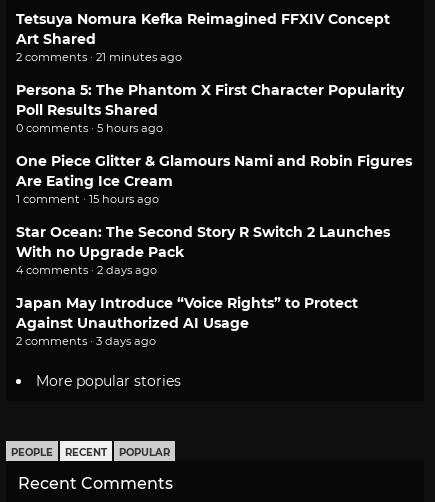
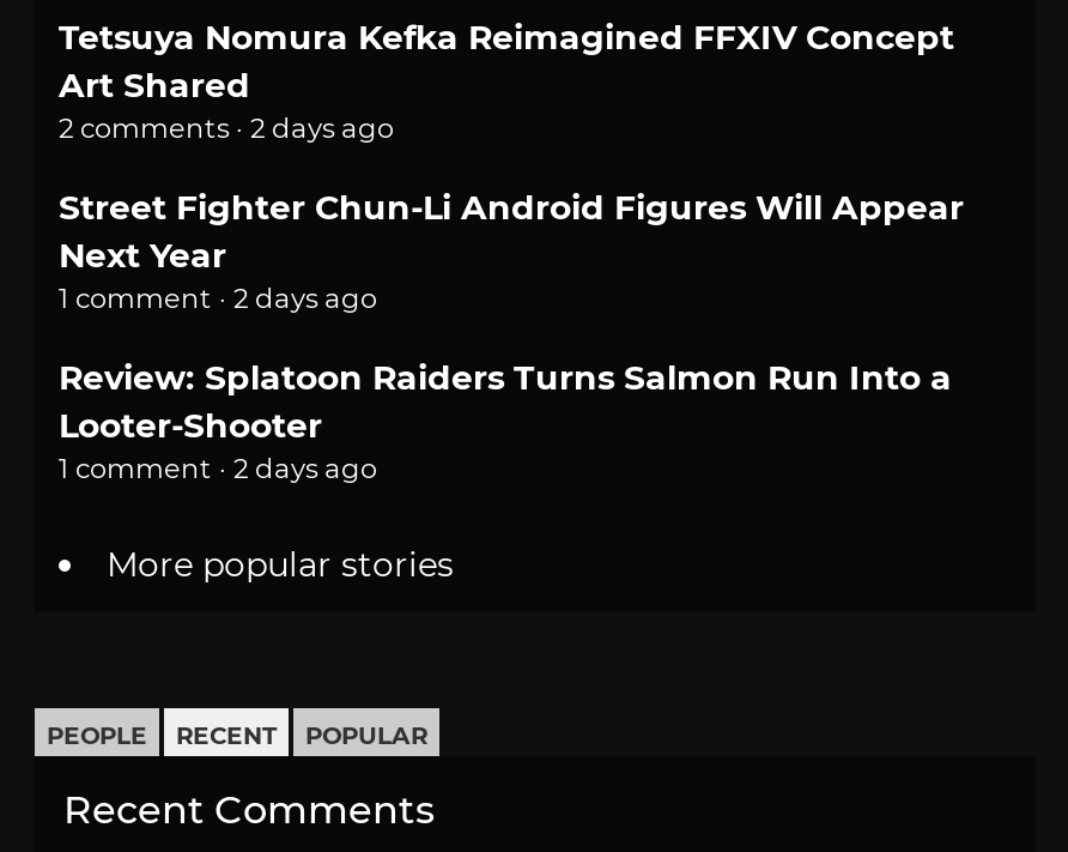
- 2 comments · 21 minutes ago
- Persona 5: The Phantom X First Character Popularity
- Poll Results Shared
- 0 comments · 5 hours ago
- One Piece Glitter & Glamours Nami and Robin Figures
- Are Eating Ice Cream
- 1 comment · 15 hours ago
- Star Ocean: The Second Story R Switch 2 Launches
- With no Upgrade Pack
- 4 comments · 2 days ago
- Japan May Introduce “Voice Rights” to Protect
- Against Unauthorized AI Usage
- 2 comments · 3 days ago
+ 2 comments · 2 days ago
+ Street Fighter Chun-Li Android Figures Will Appear
+ Next Year
+ 1 comment · 2 days ago
+ Review: Splatoon Raiders Turns Salmon Run Into a
+ Looter-Shooter
+ 1 comment · 2 days ago
